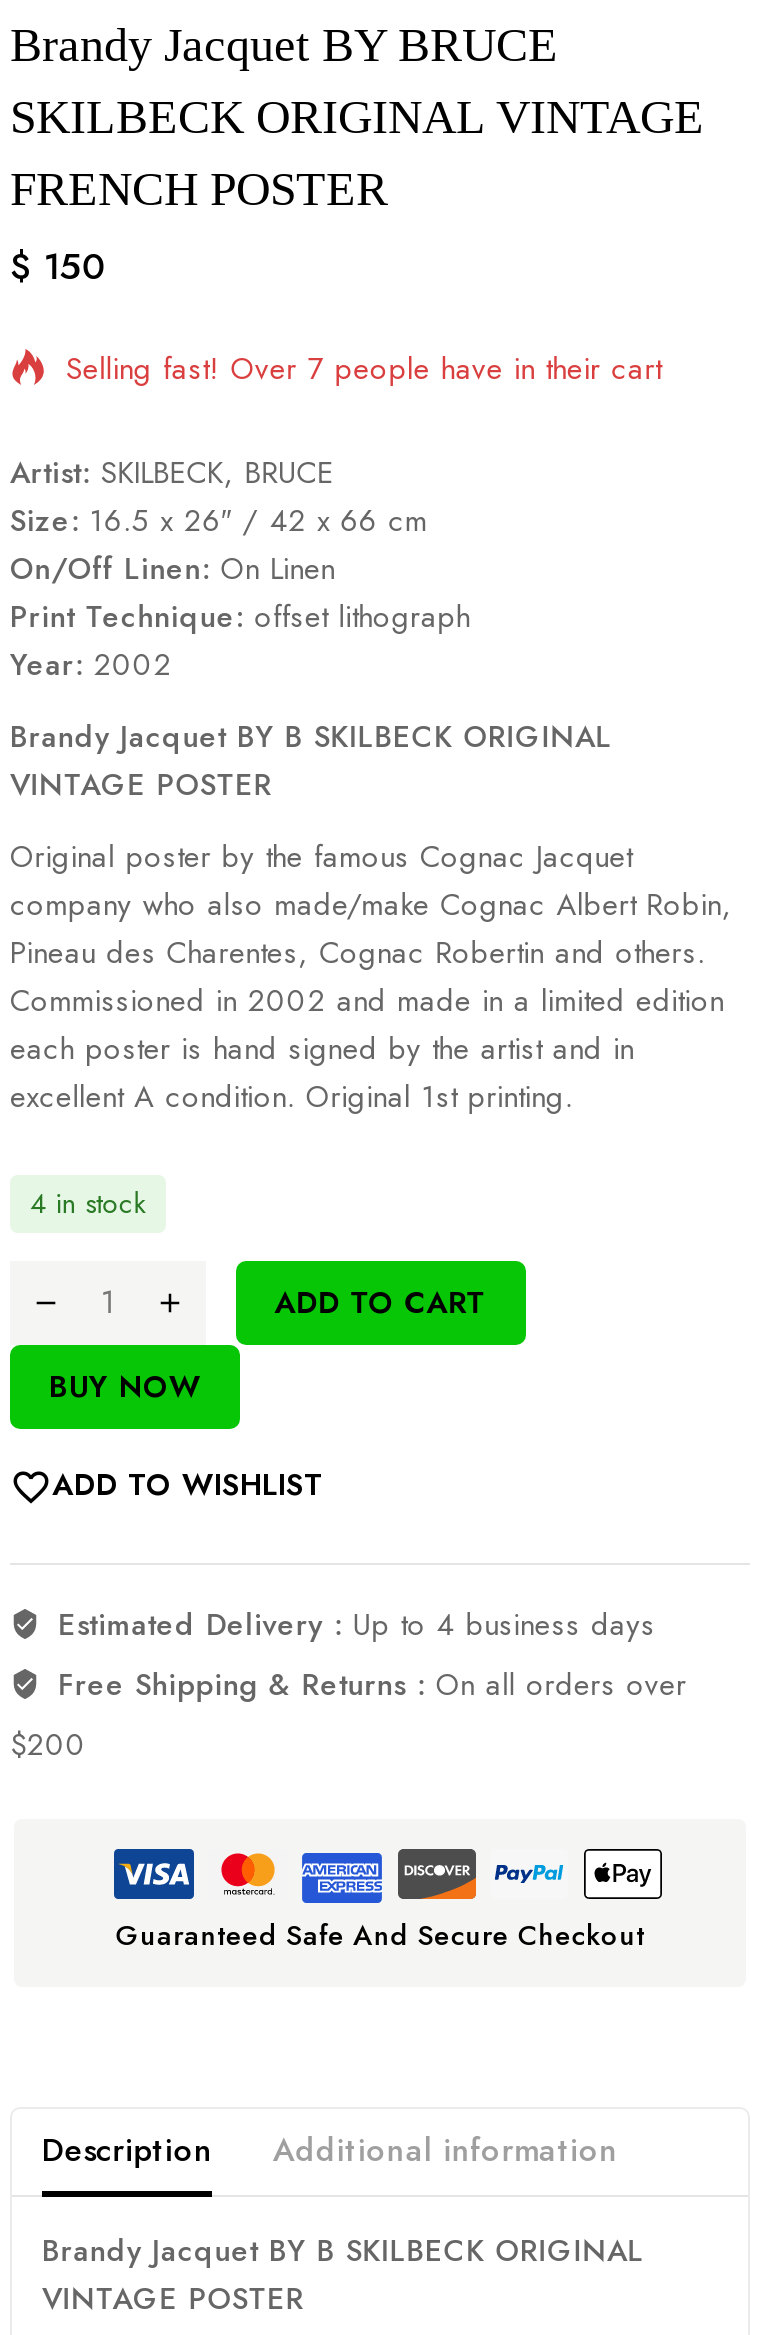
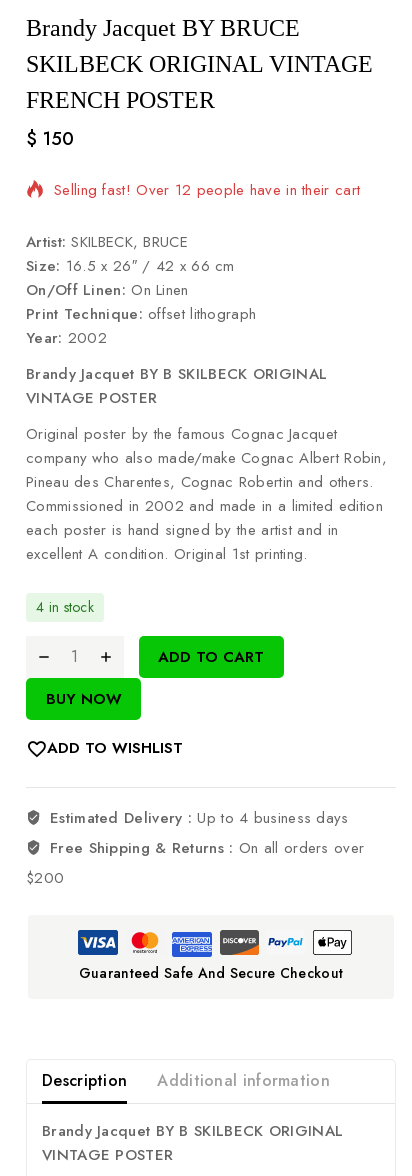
- Selling fast! Over 7 people have in their cart
+ Selling fast! Over 12 people have in their cart
